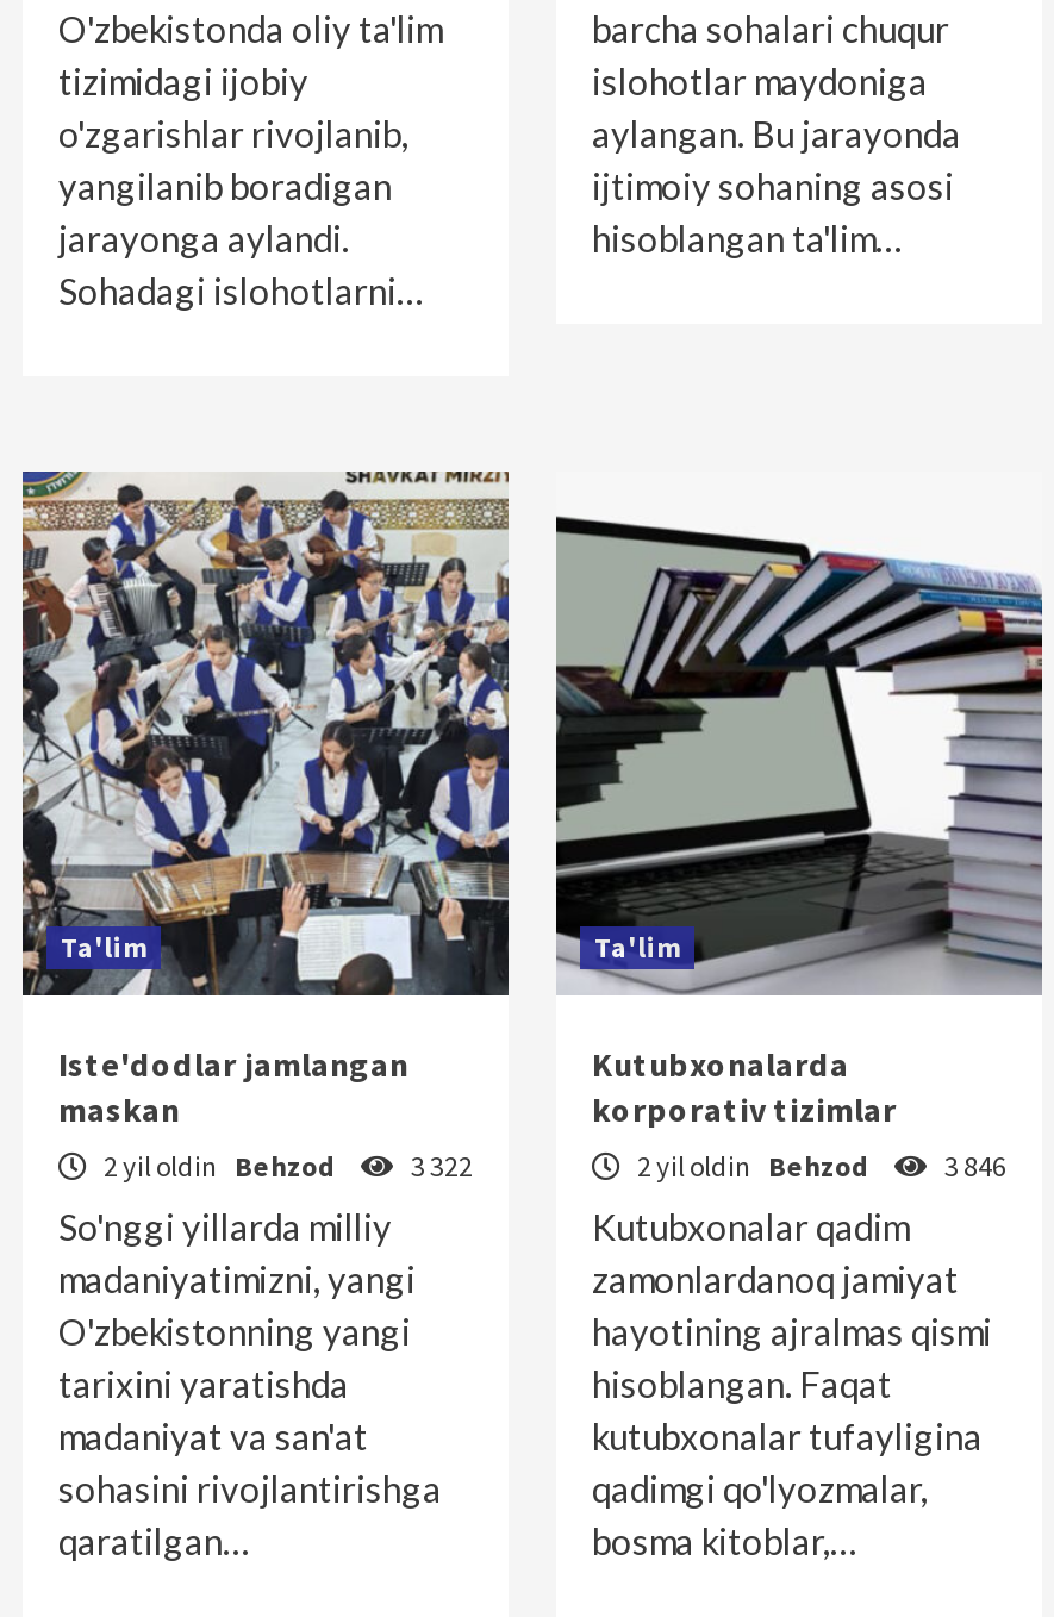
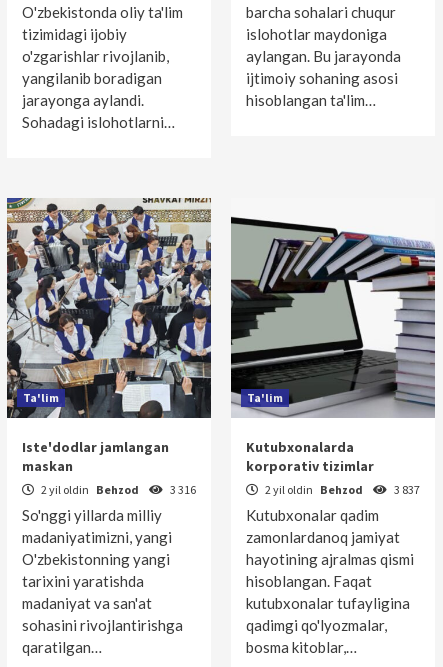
- 2 yil oldin Behzod 3 322
+ 2 yil oldin Behzod 3 316

- 2 yil oldin Behzod 3 846
+ 2 yil oldin Behzod 3 837
